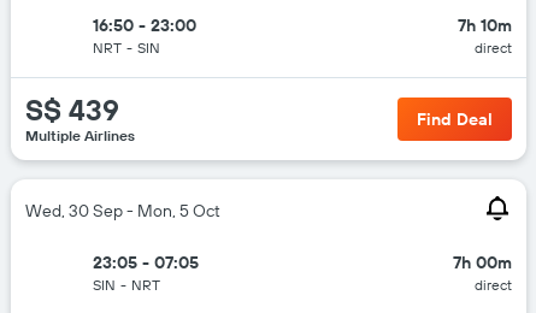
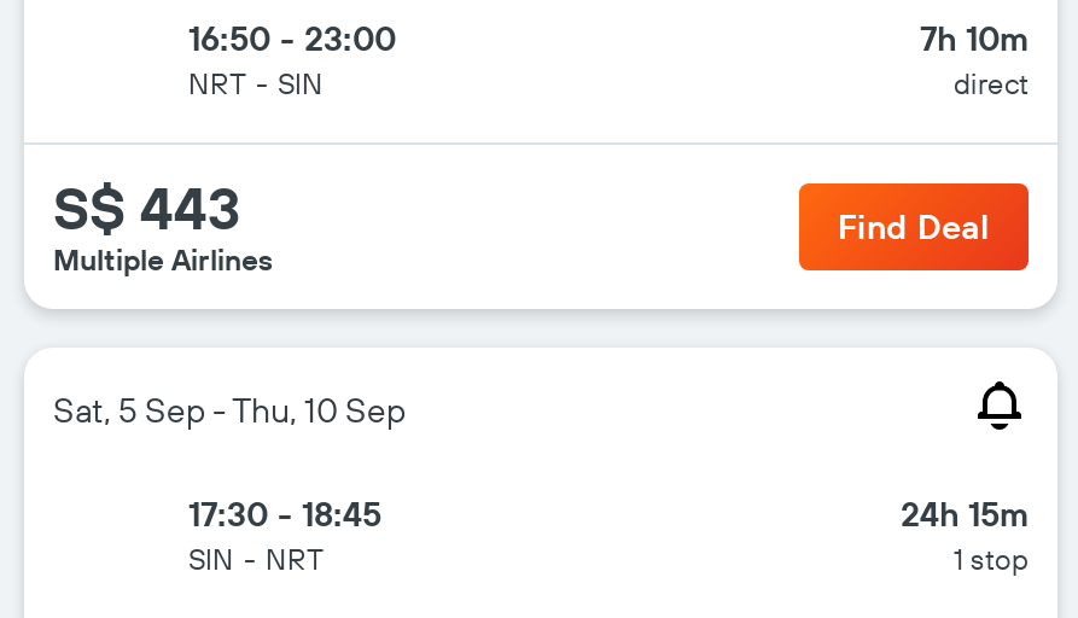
- S$ 439
+ S$ 443

- Wed, 30 Sep - Mon, 5 Oct
+ Sat, 5 Sep - Thu, 10 Sep

- 23:05 - 07:05
+ 17:30 - 18:45

- 7h 00m
- direct
+ 24h 15m
+ 1 stop
